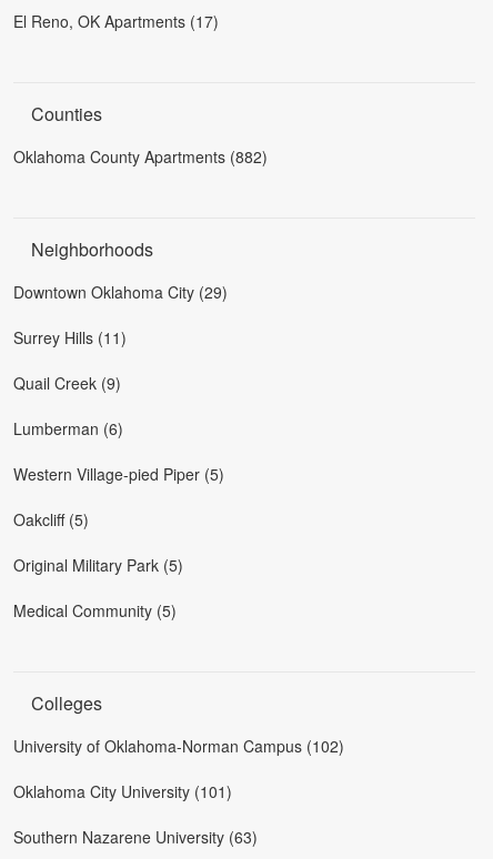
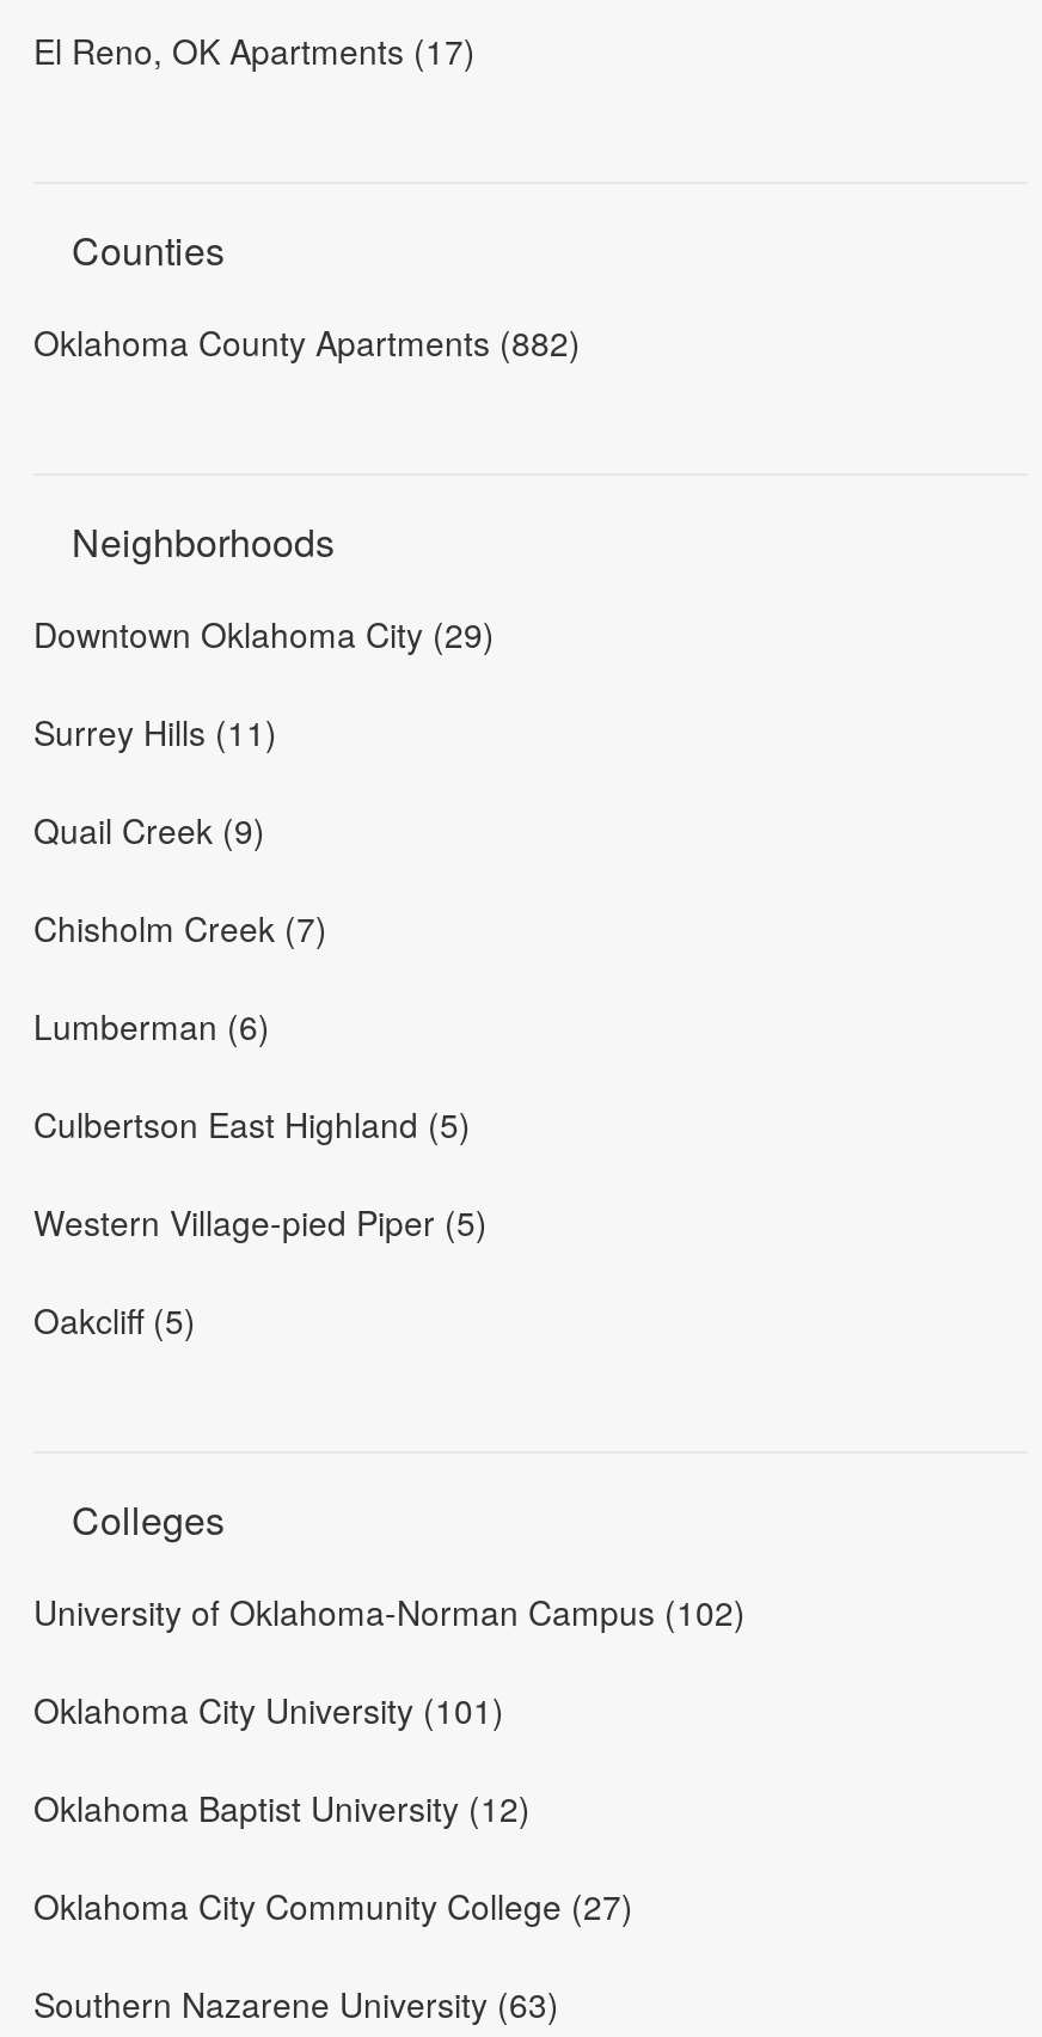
+ Chisholm Creek (7)

+ Culbertson East Highland (5)

- Original Military Park (5)
- Medical Community (5)

+ Oklahoma Baptist University (12)
+ Oklahoma City Community College (27)
